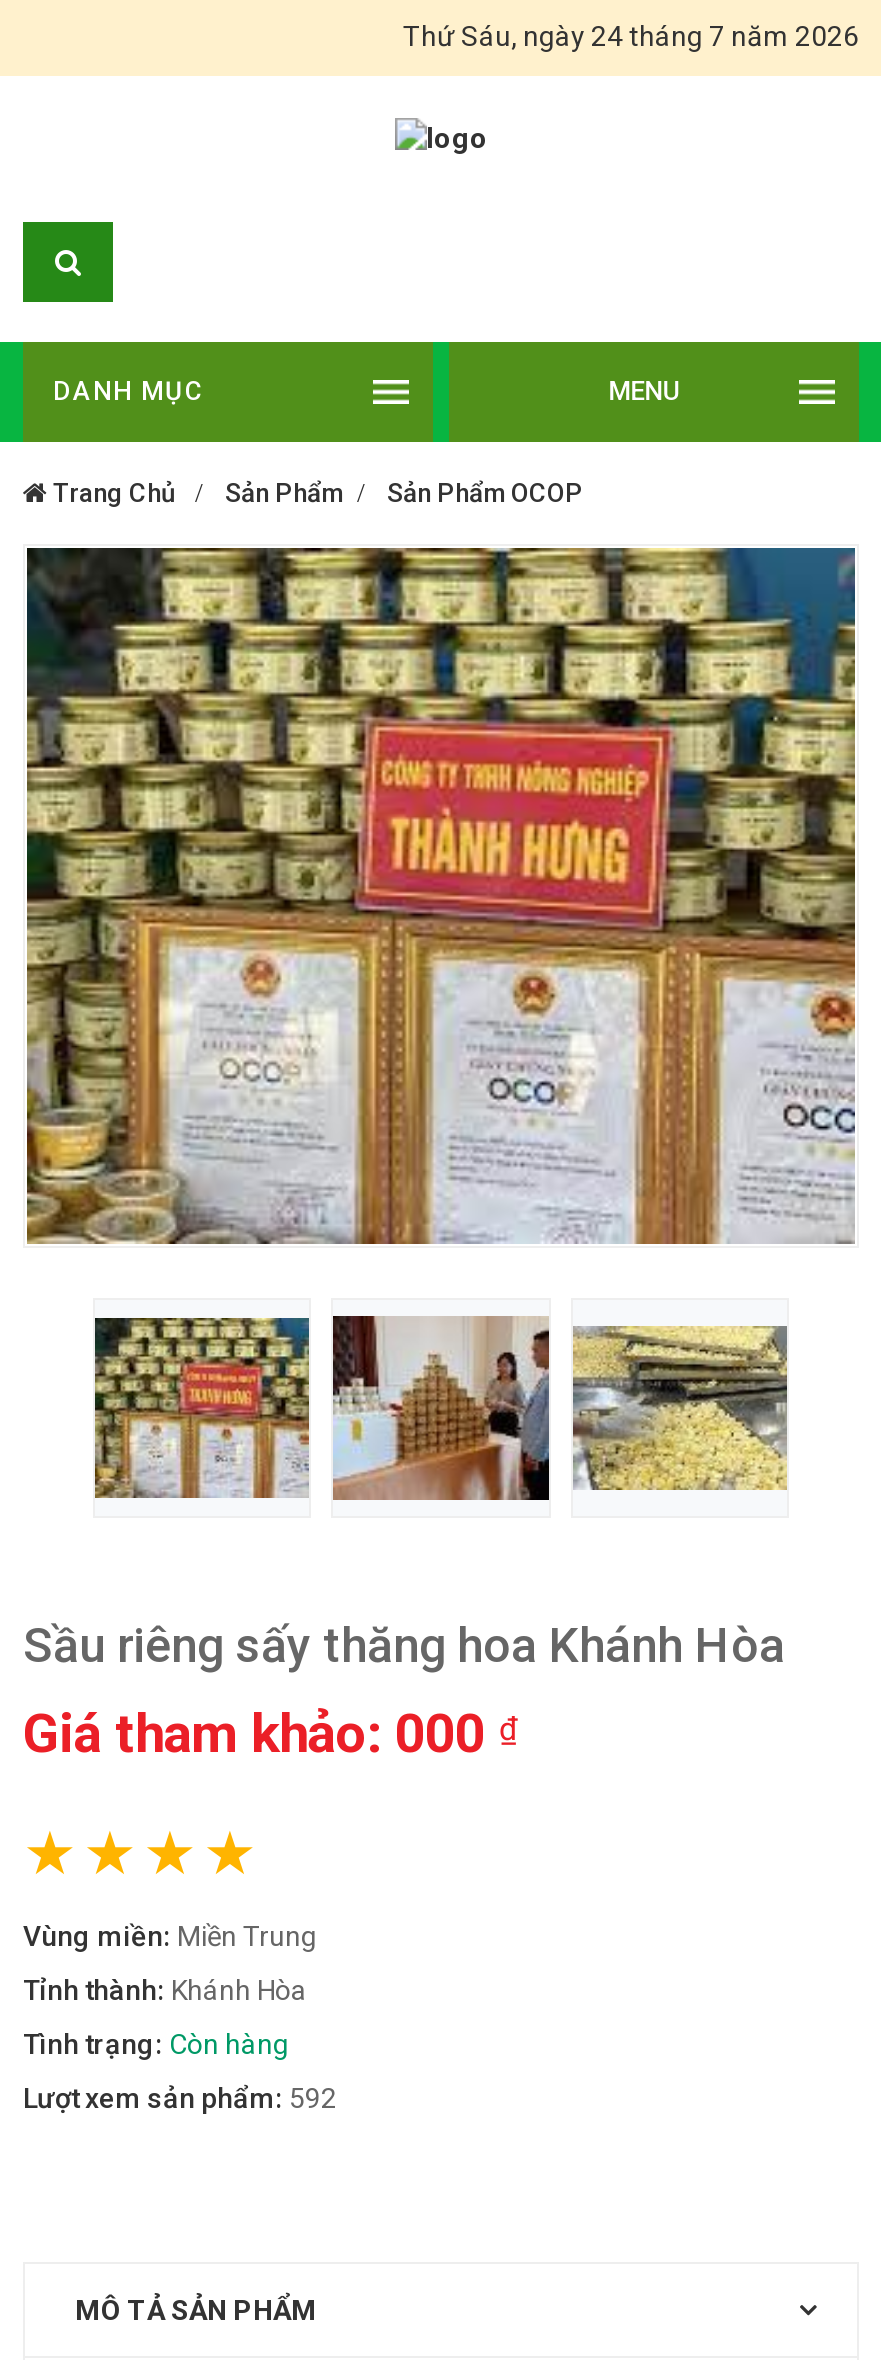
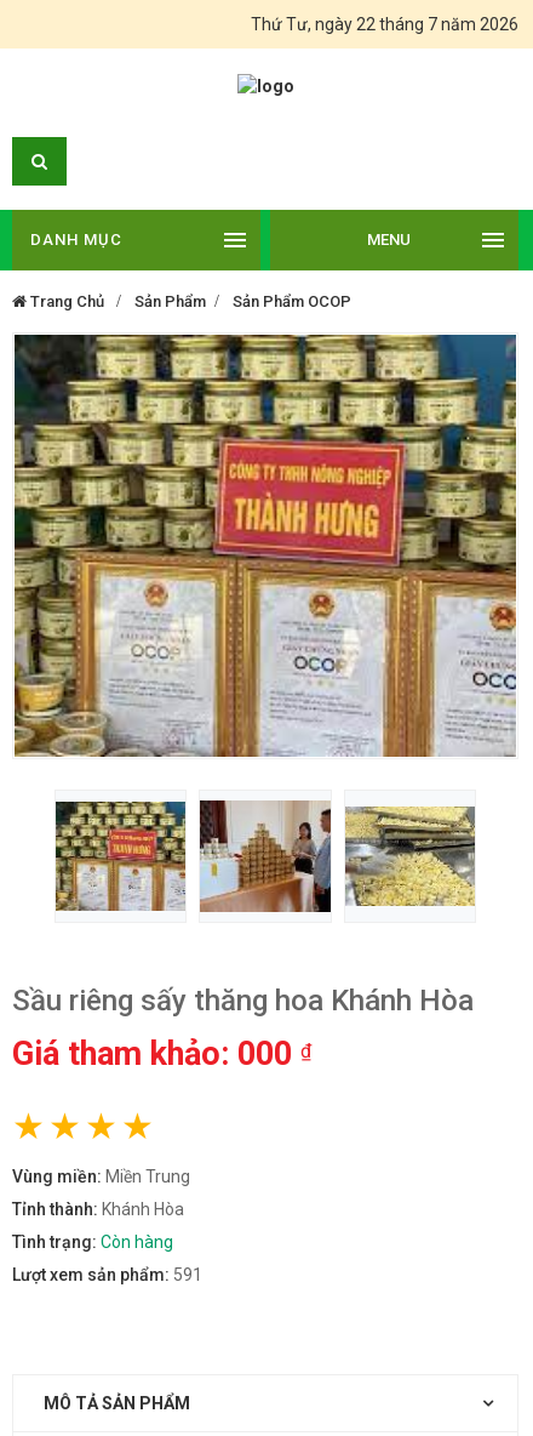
- Thứ Sáu, ngày 24 tháng 7 năm 2026
+ Thứ Tư, ngày 22 tháng 7 năm 2026

- Lượt xem sản phẩm: 592
+ Lượt xem sản phẩm: 591
